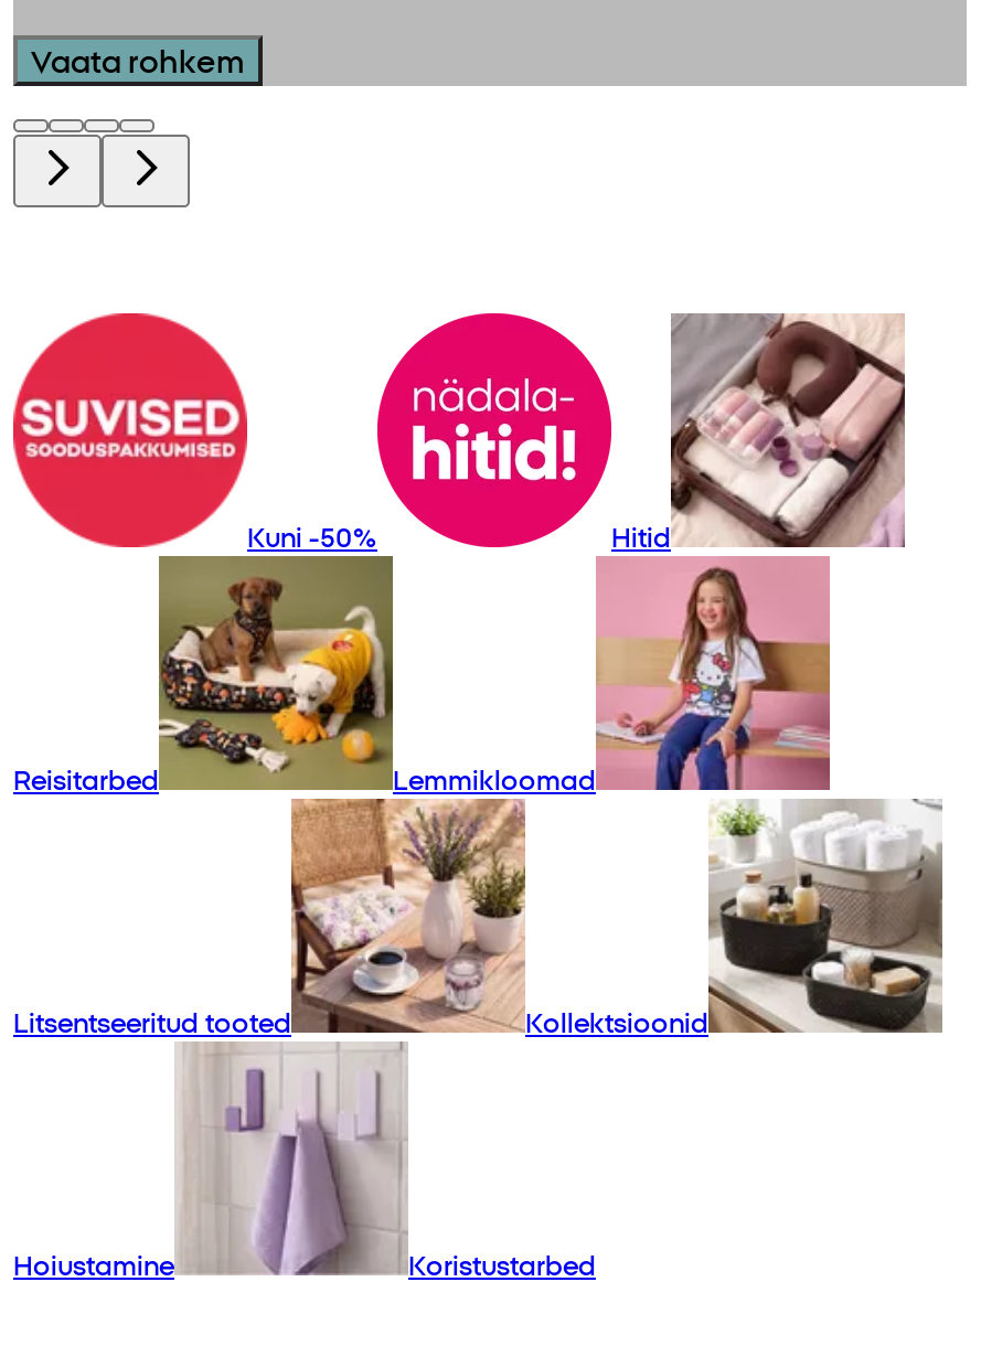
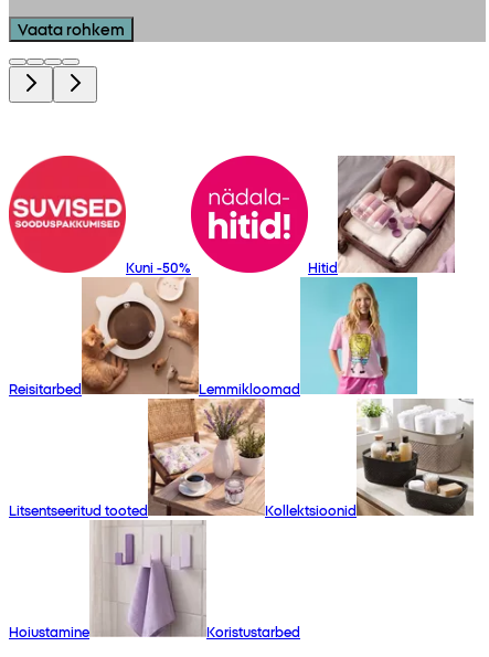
- [image]
+ [image]

- [image]
+ [image]
